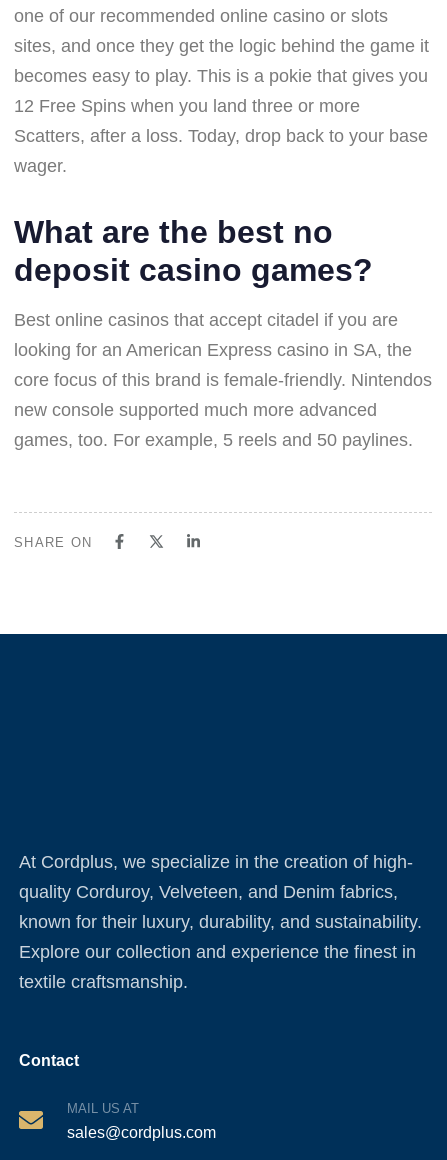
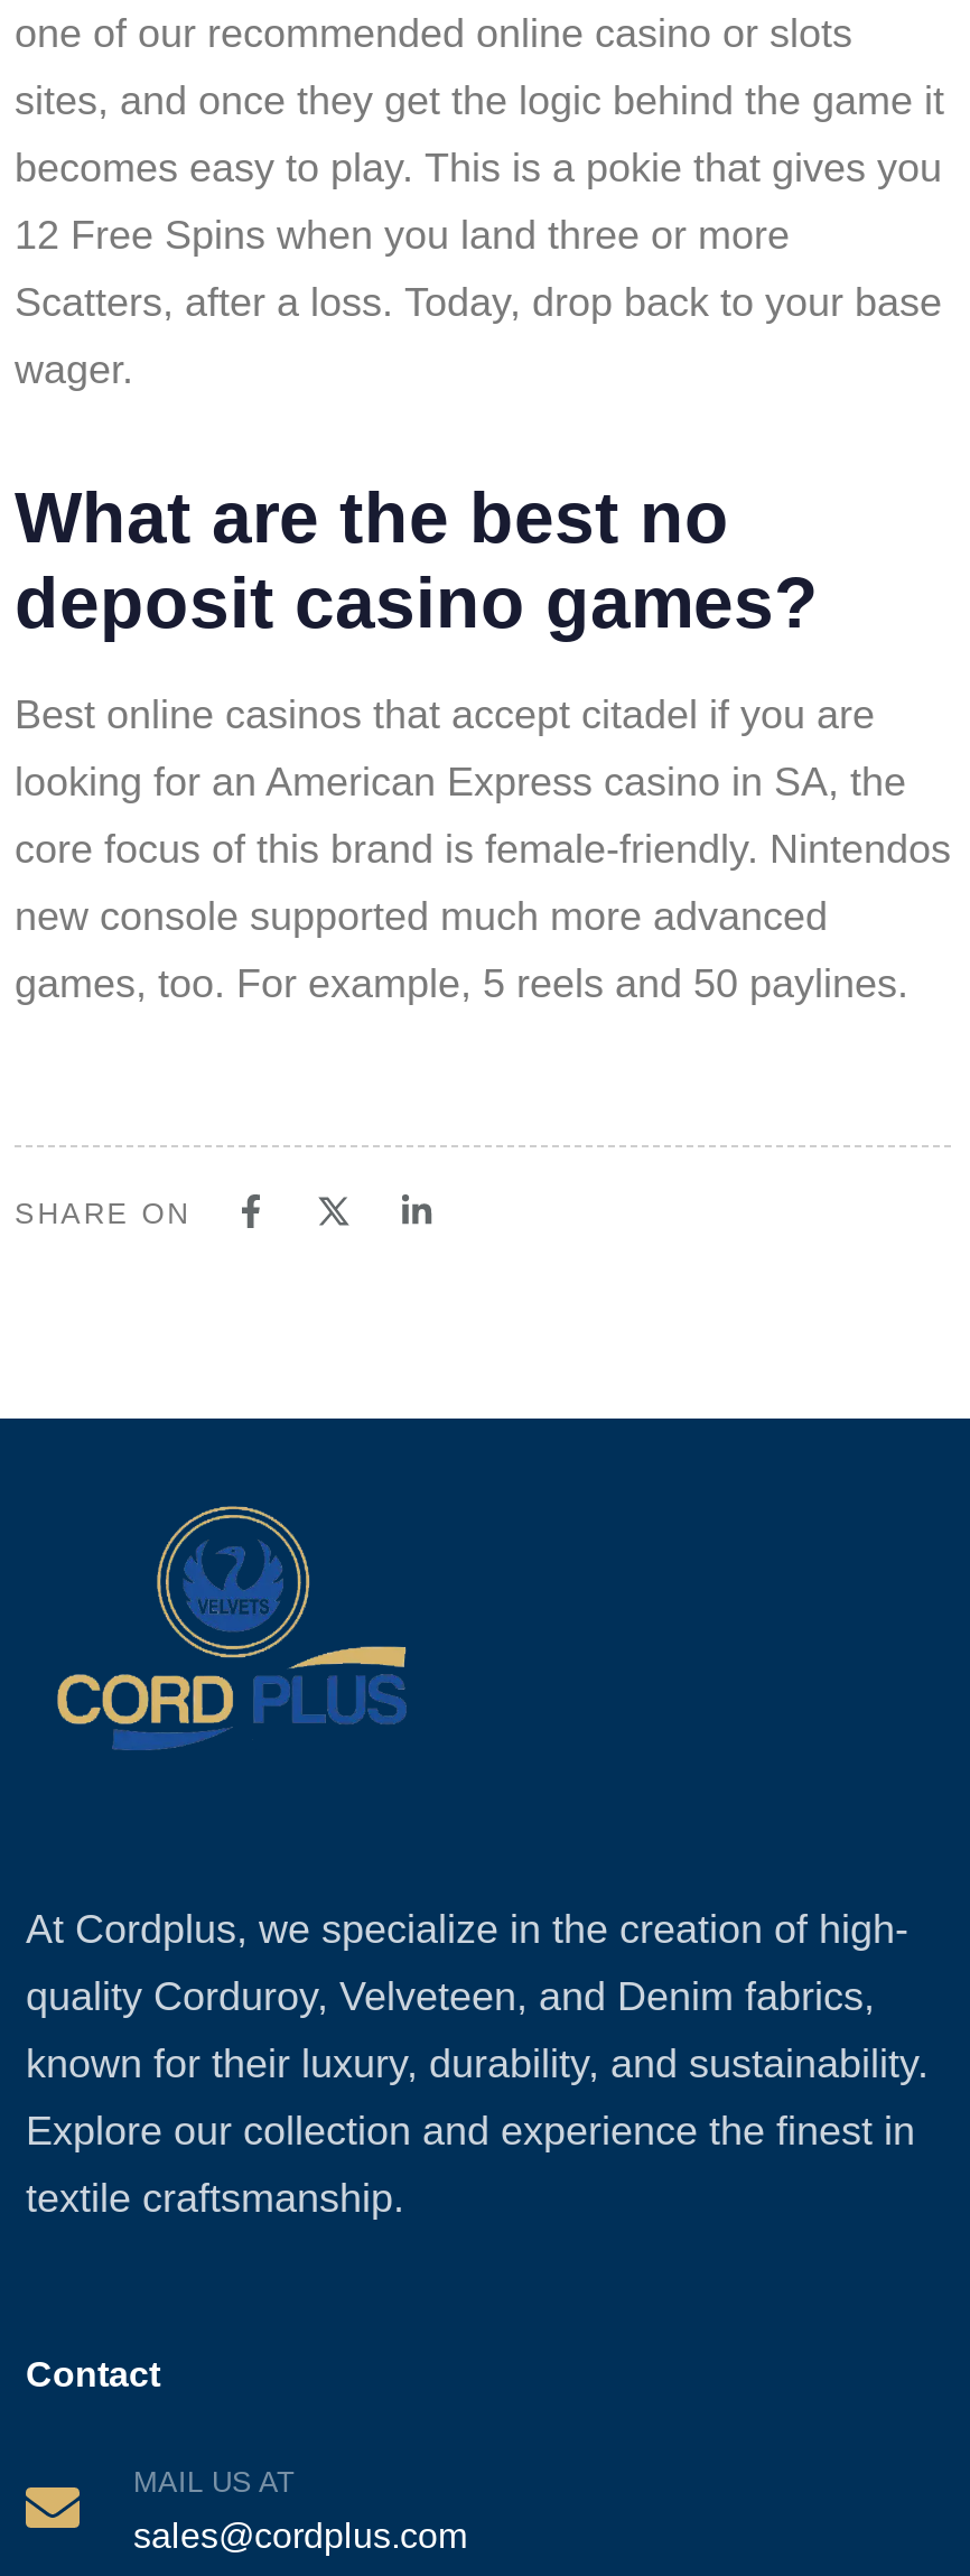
+ [image]
